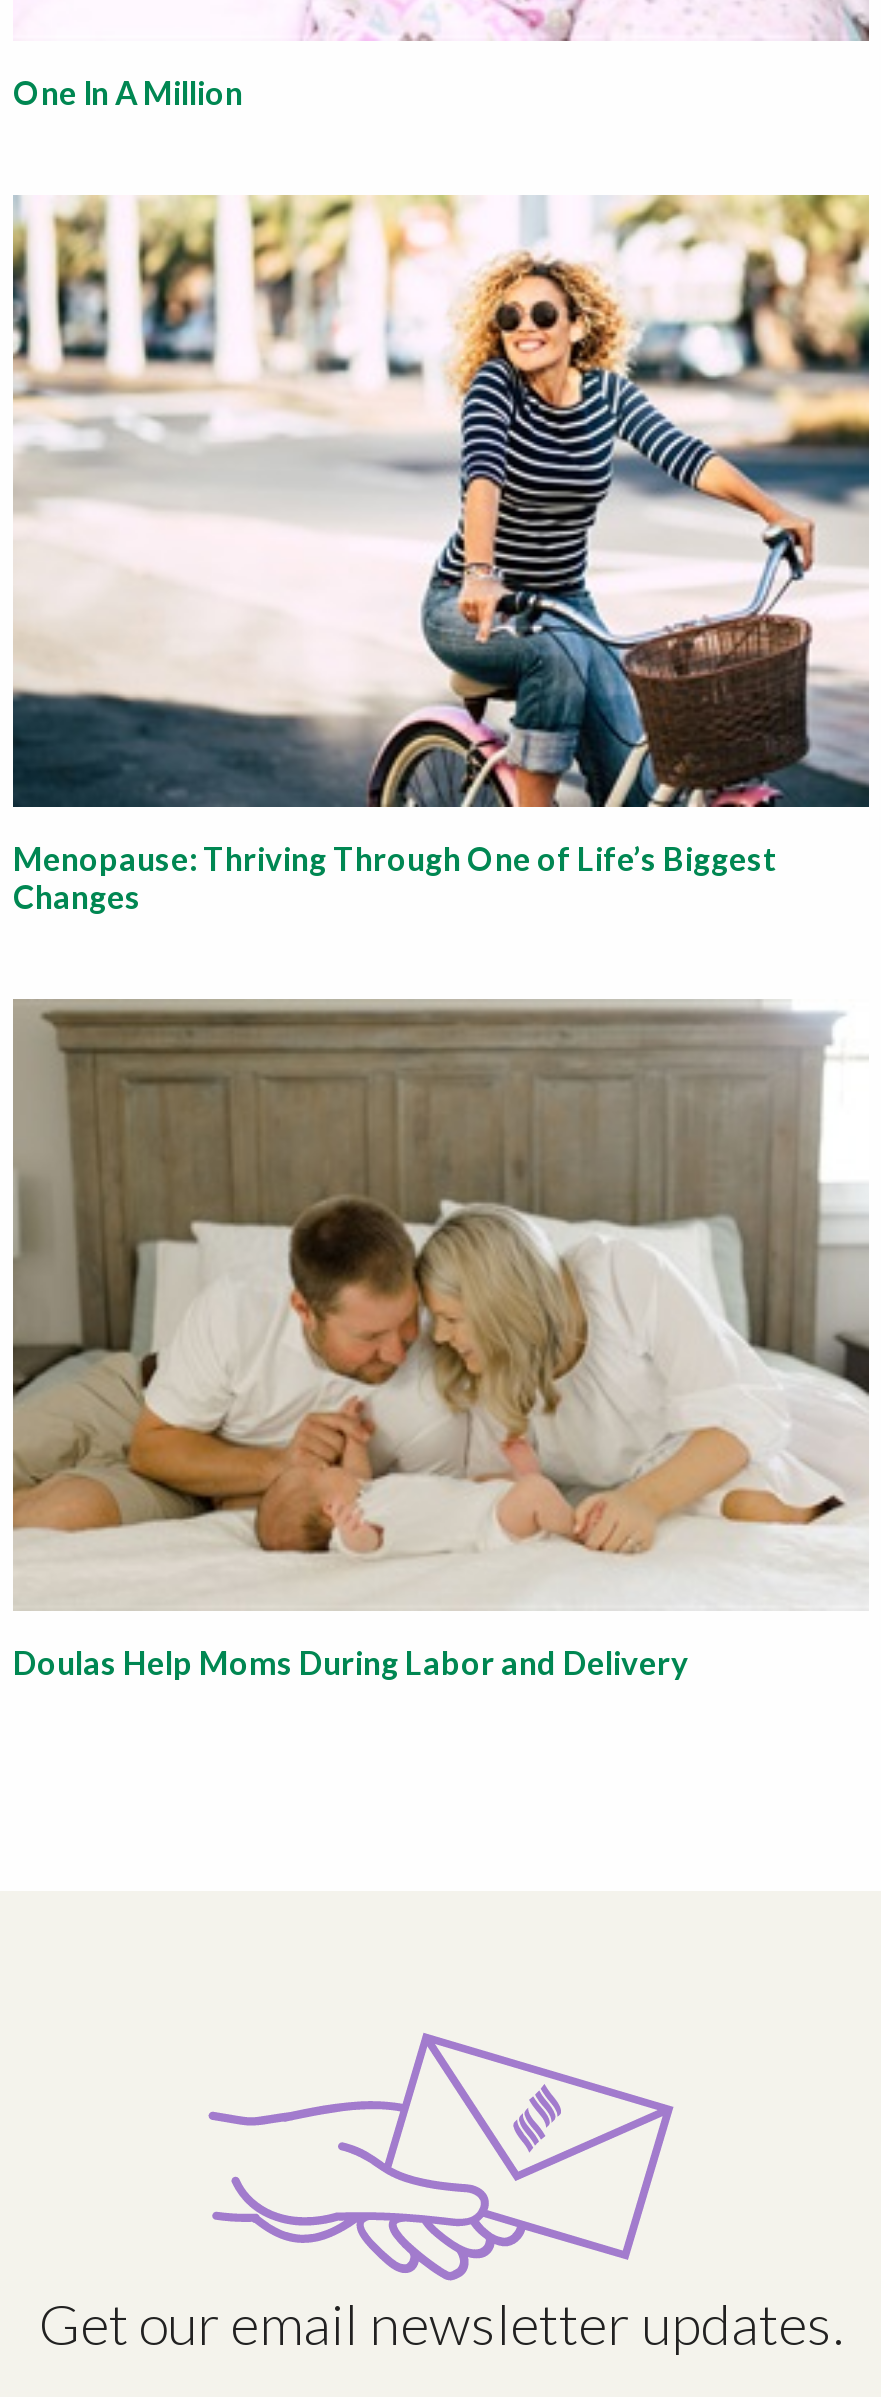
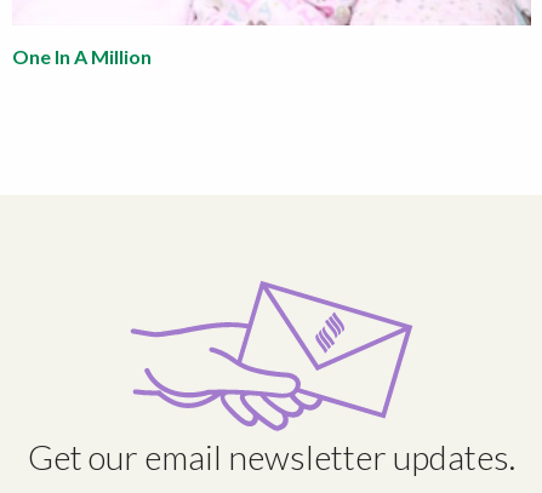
- [image]
- Menopause: Thriving Through One of Life’s Biggest
- Changes

- [image]
- Doulas Help Moms During Labor and Delivery
